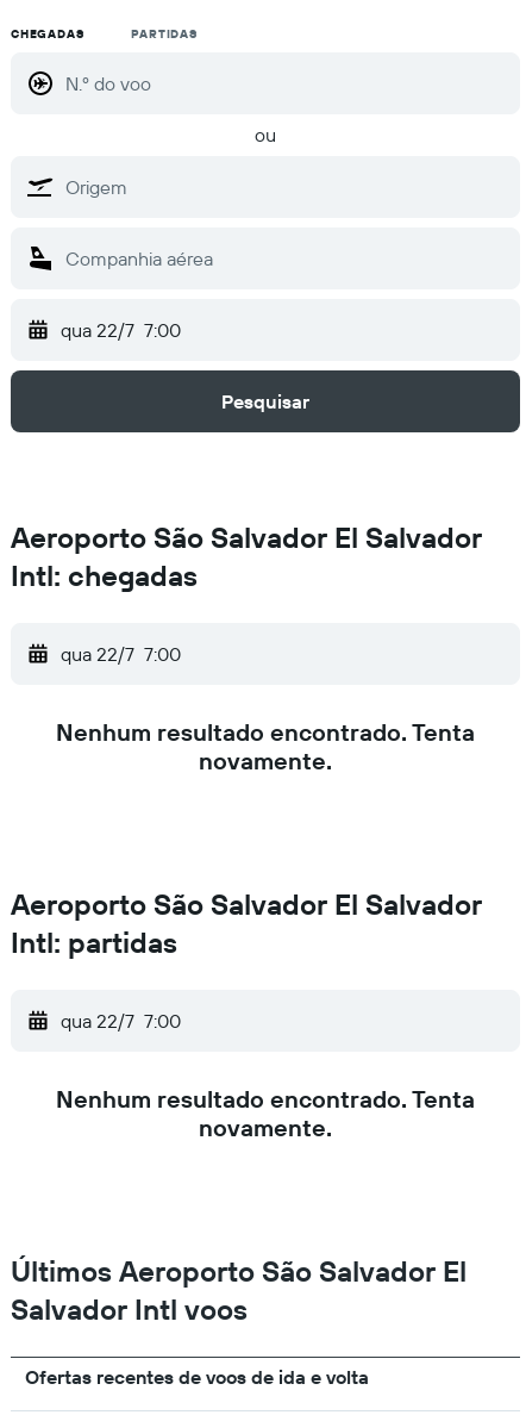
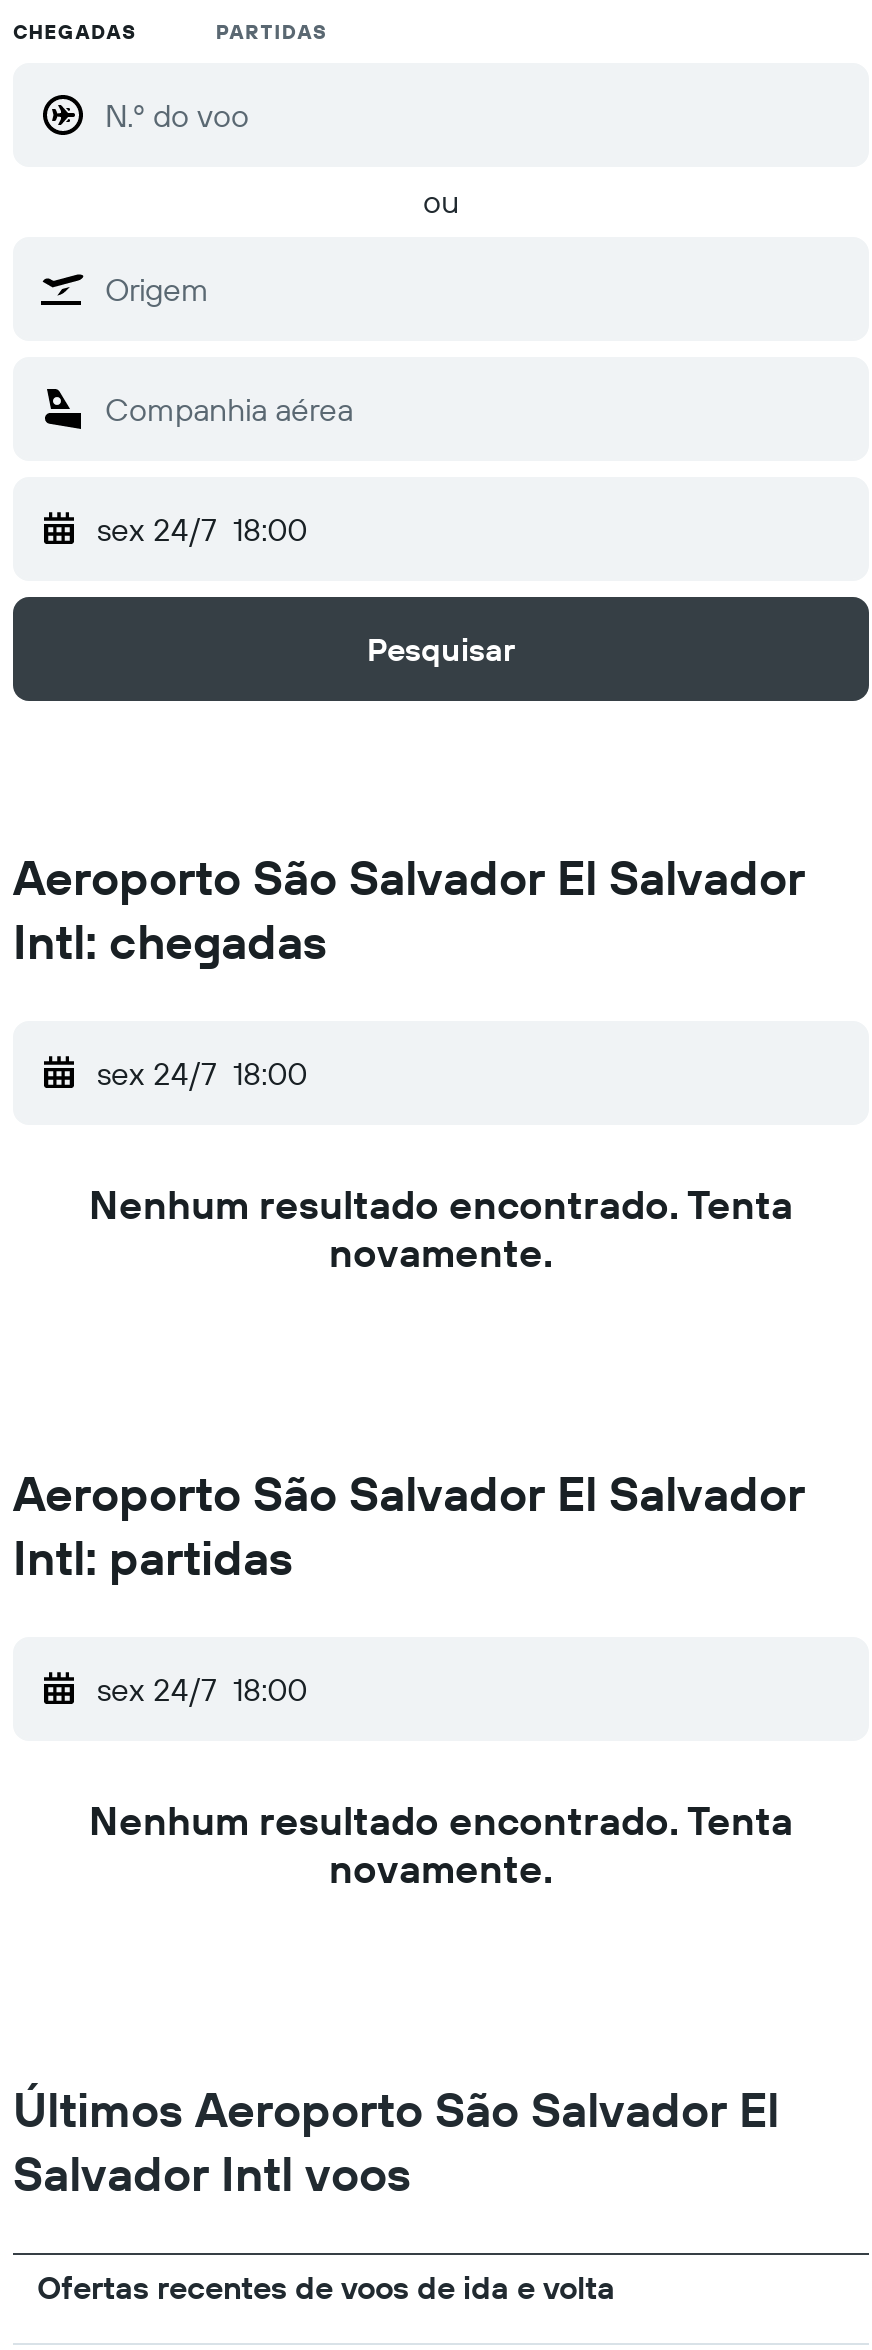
- qua 22/7 7:00
+ sex 24/7 18:00

- qua 22/7 7:00
+ sex 24/7 18:00

- qua 22/7 7:00
+ sex 24/7 18:00
